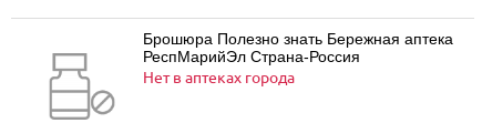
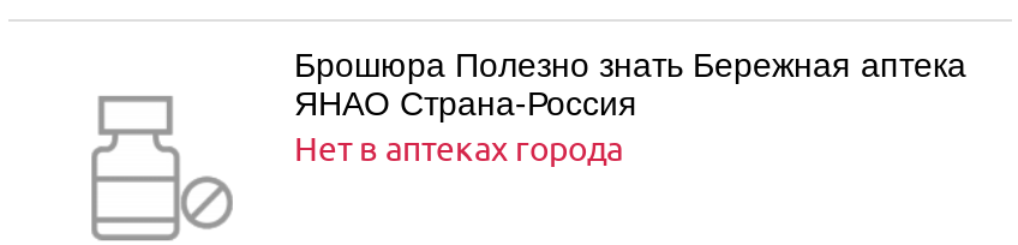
- РеспМарийЭл Страна-Россия
+ ЯНАО Страна-Россия
